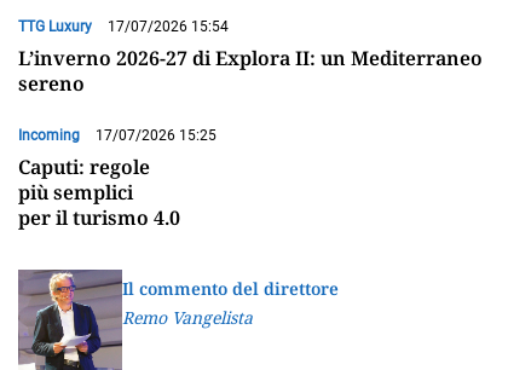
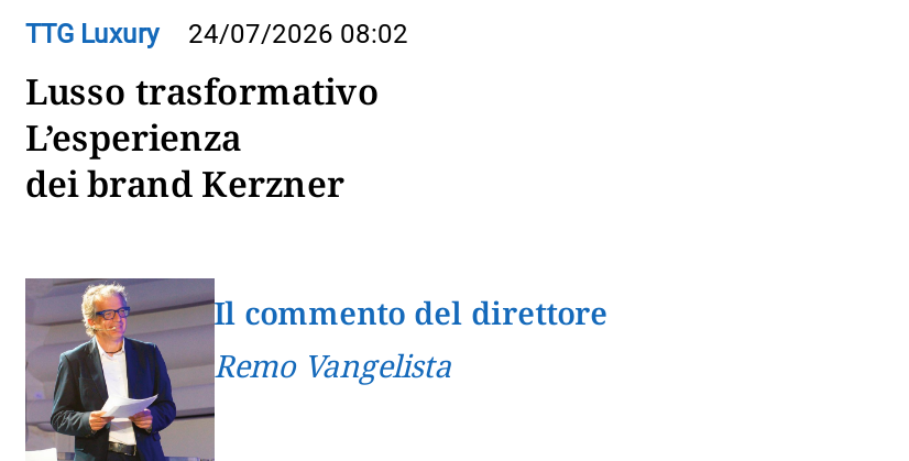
- 17/07/2026 15:54
- L’inverno 2026-27 di Explora II: un Mediterraneo
- sereno
- Incoming
- 17/07/2026 15:25
- Caputi: regole
- più semplici
- per il turismo 4.0
+ 24/07/2026 08:02
+ Lusso trasformativo
+ L’esperienza
+ dei brand Kerzner
